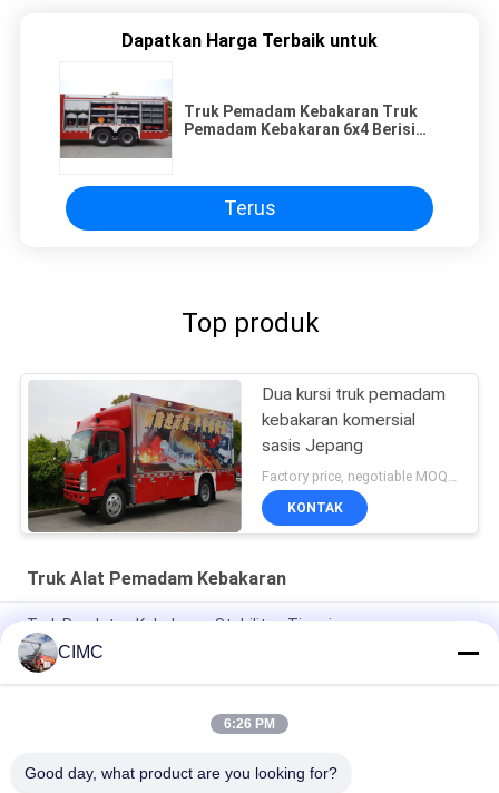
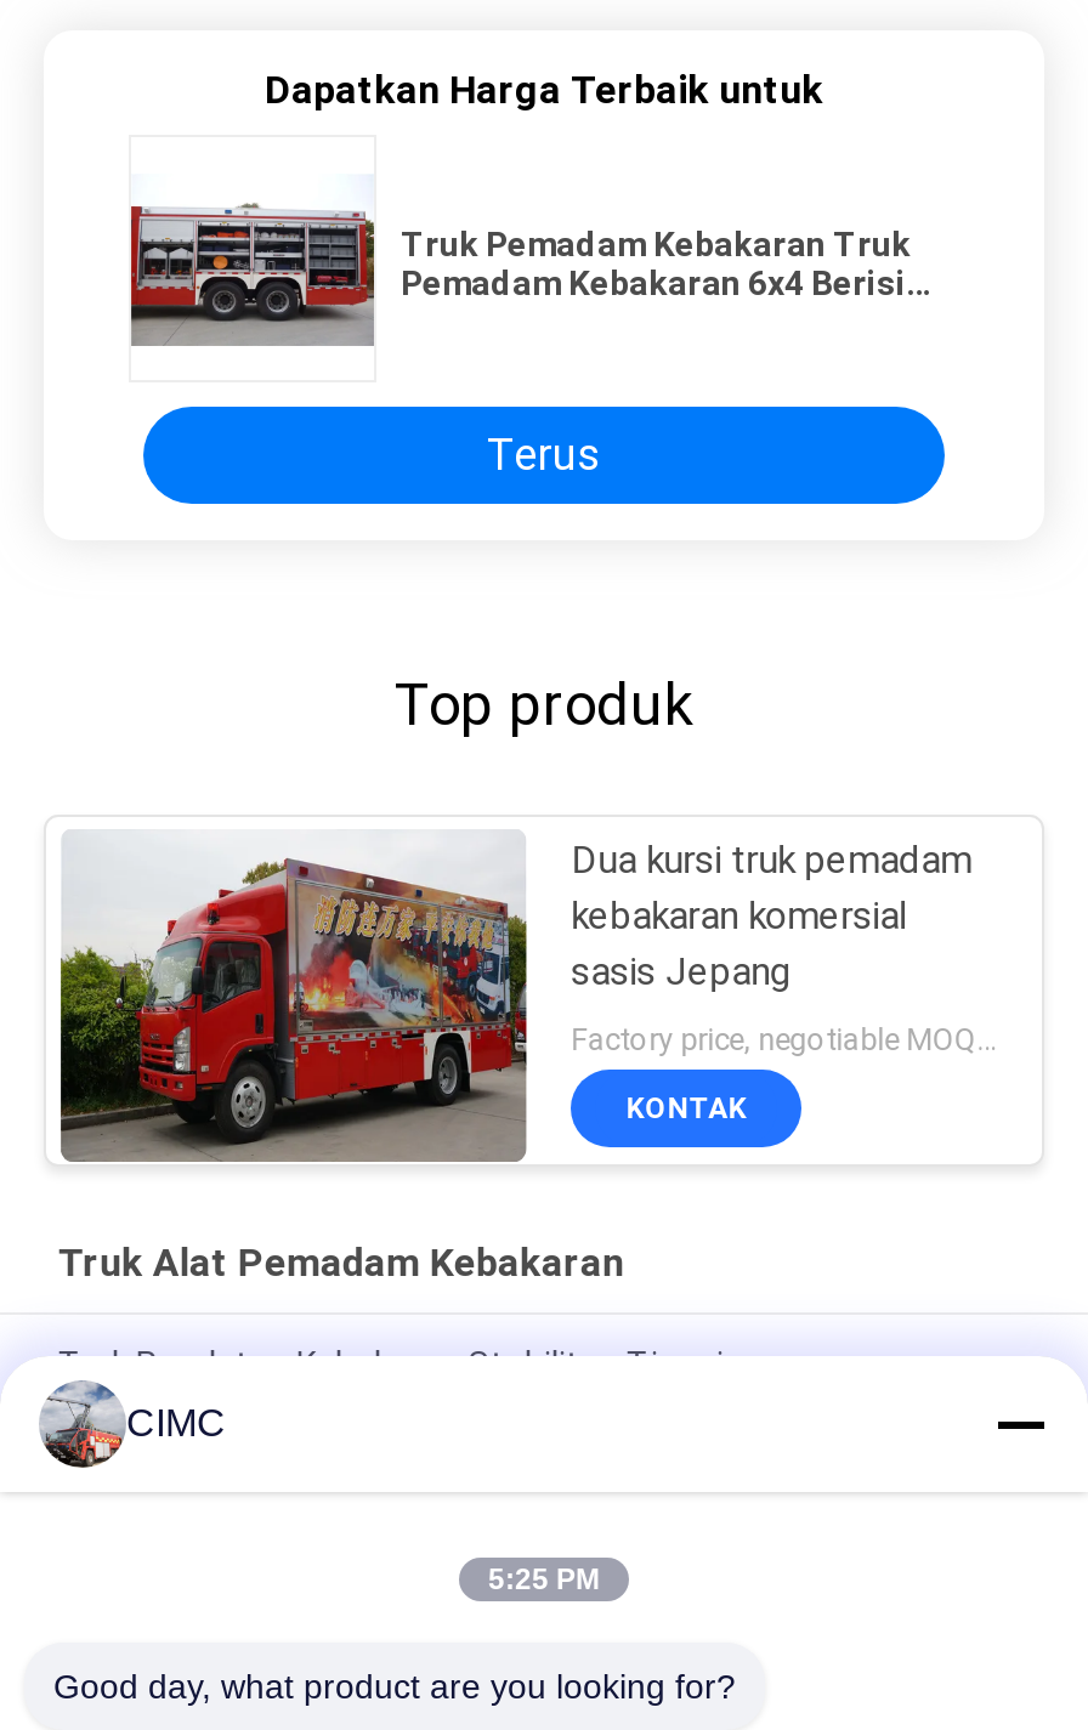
- 6:26 PM
+ 5:25 PM
